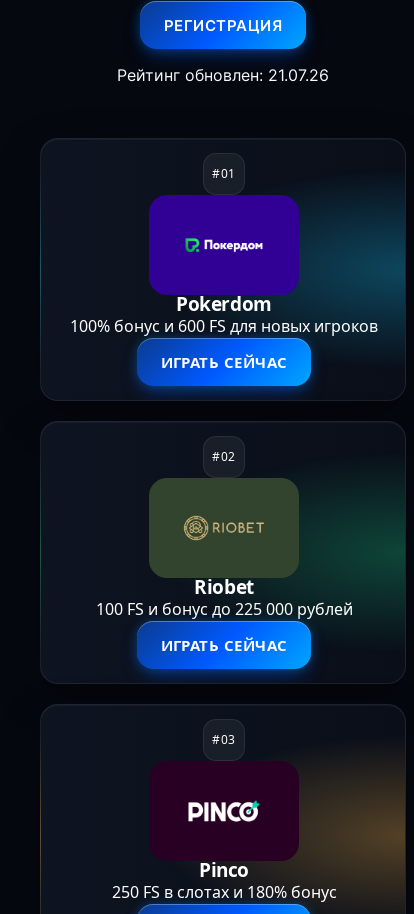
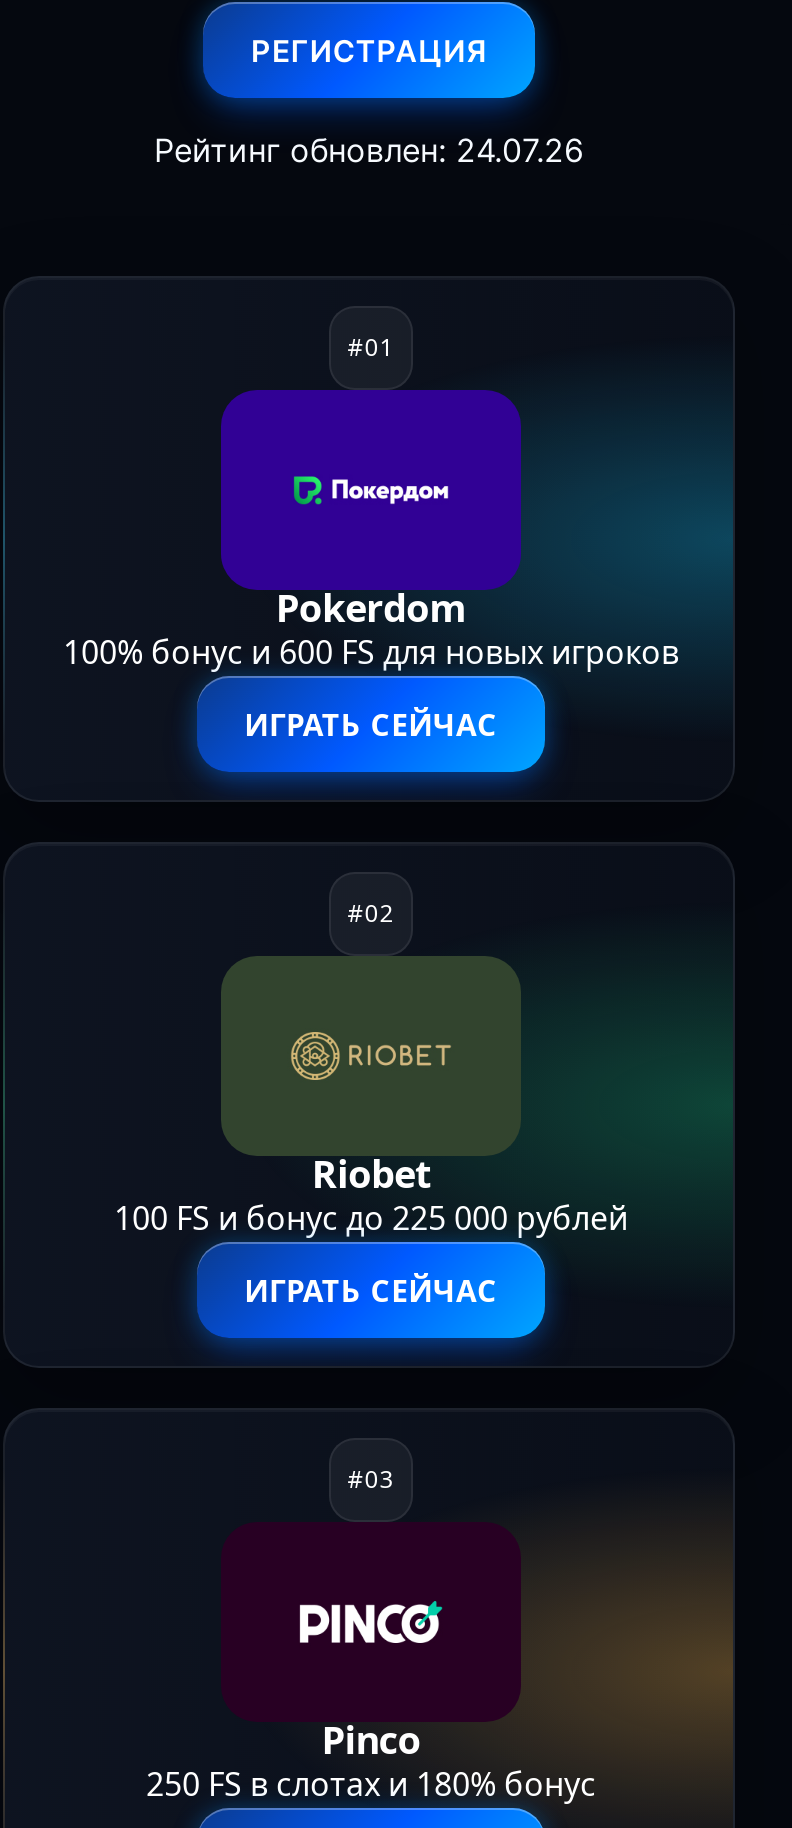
- Рейтинг обновлен: 21.07.26
+ Рейтинг обновлен: 24.07.26
